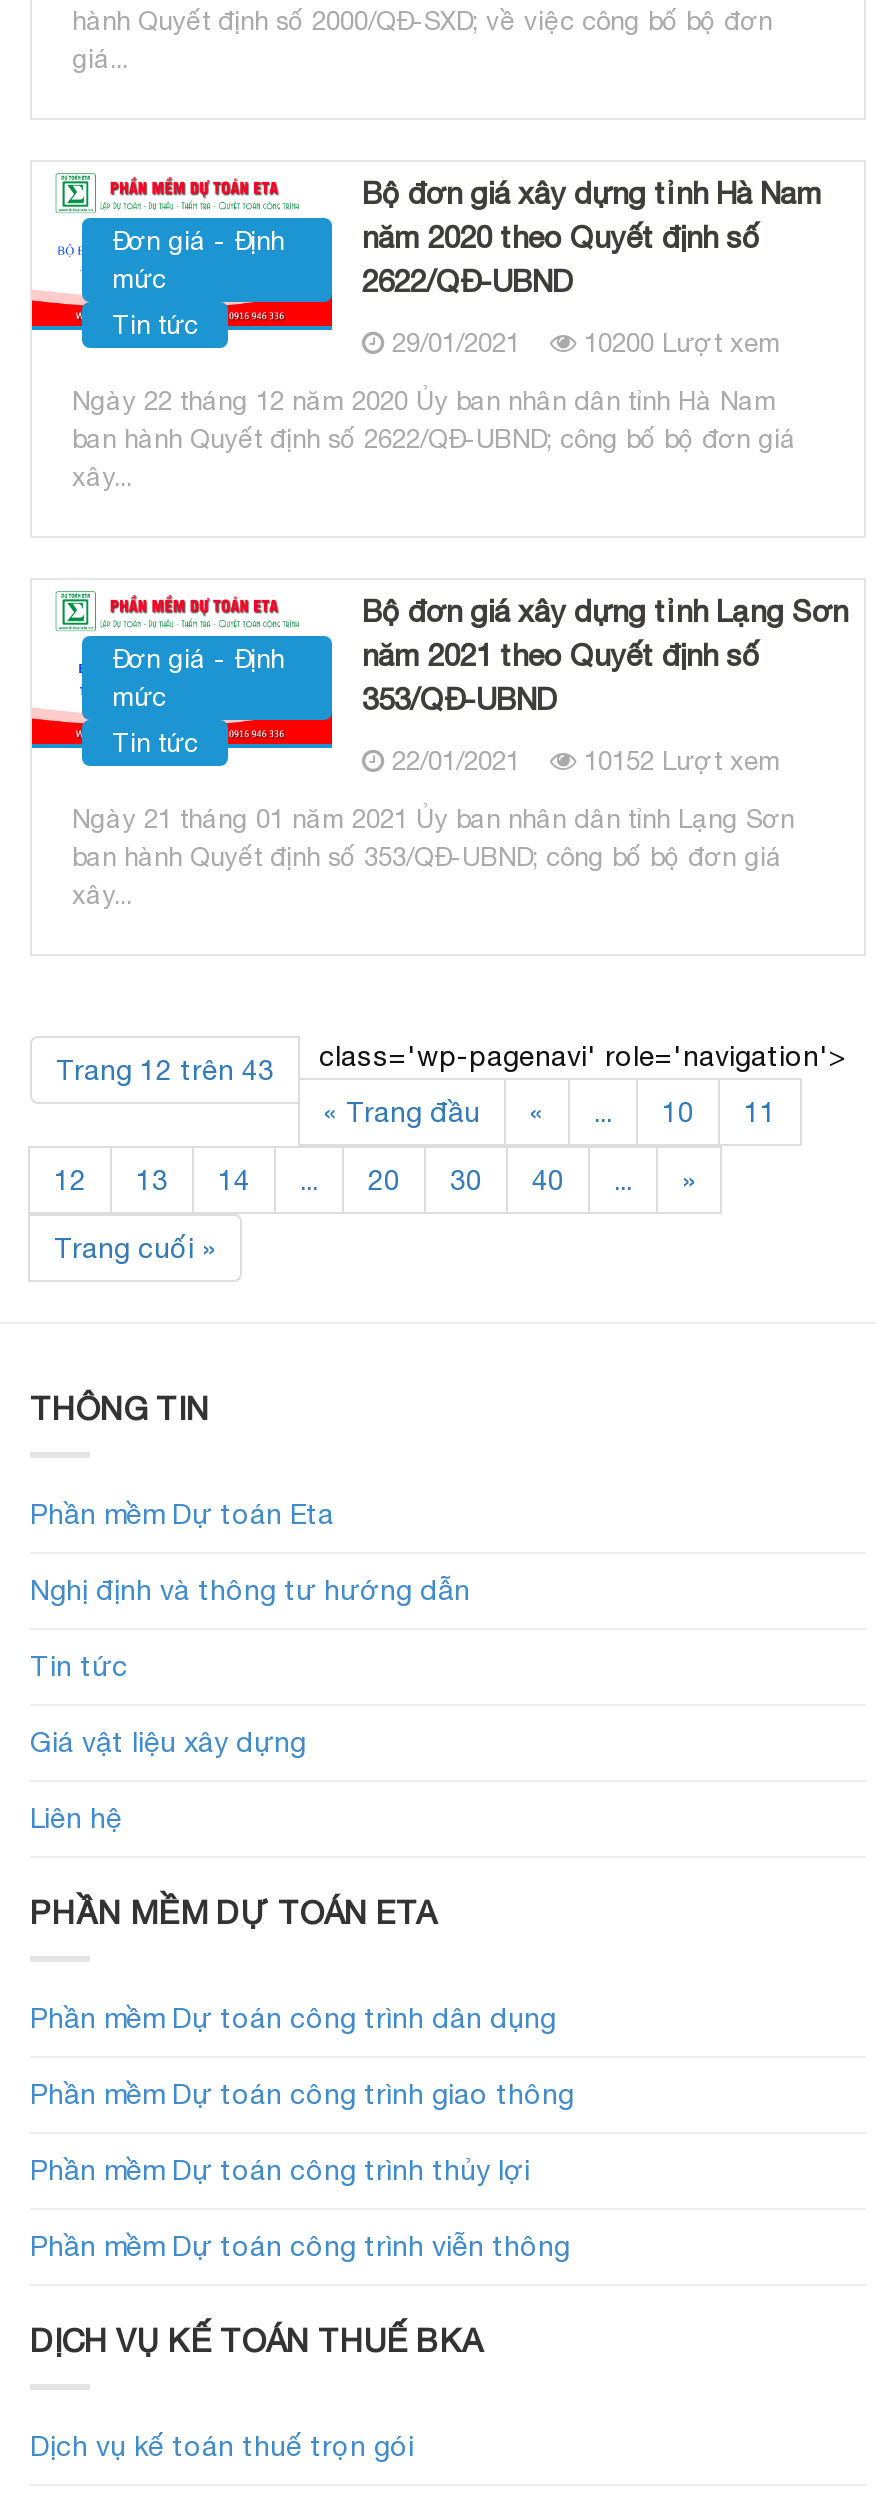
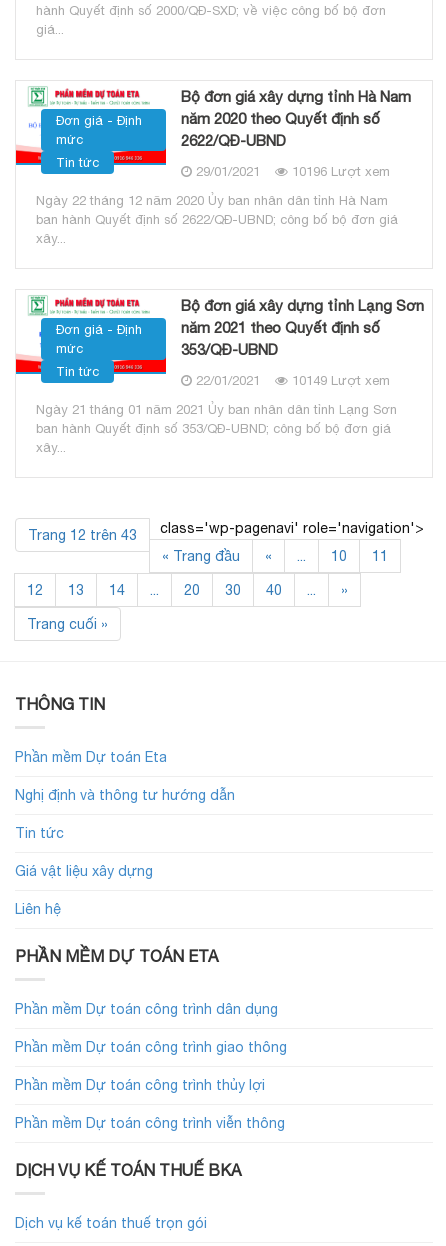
- 29/01/2021 10200 Lượt xem
+ 29/01/2021 10196 Lượt xem

- 22/01/2021 10152 Lượt xem
+ 22/01/2021 10149 Lượt xem
